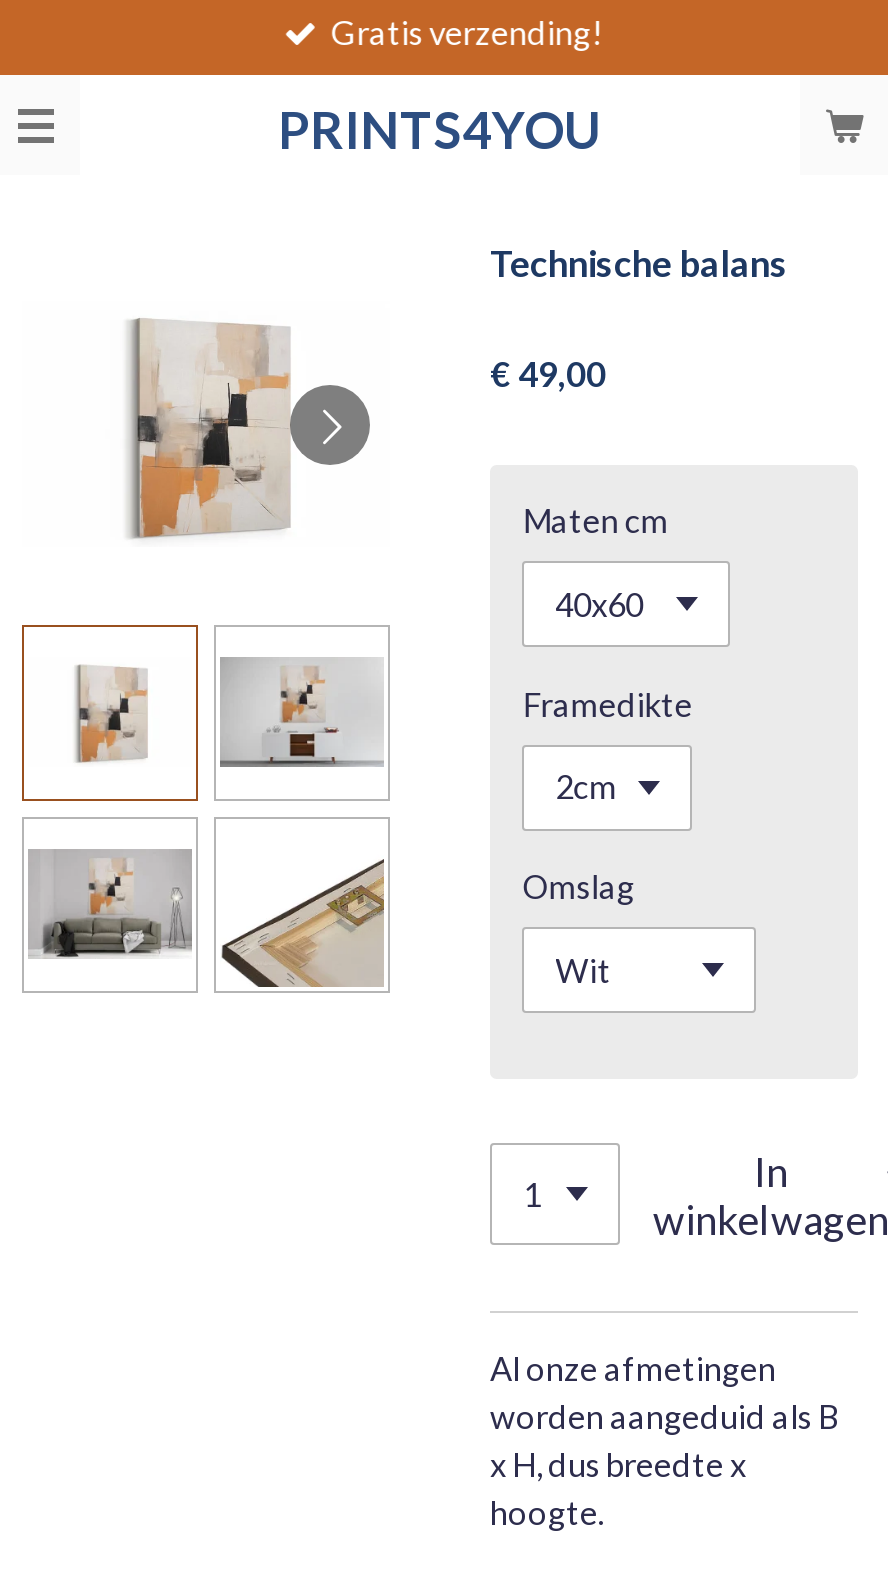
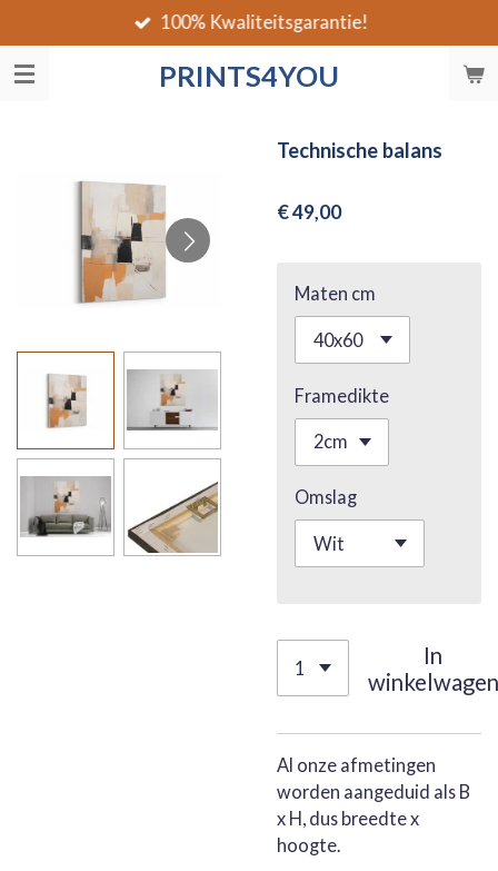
- Gratis verzending!
+ 100% Kwaliteitsgarantie!
